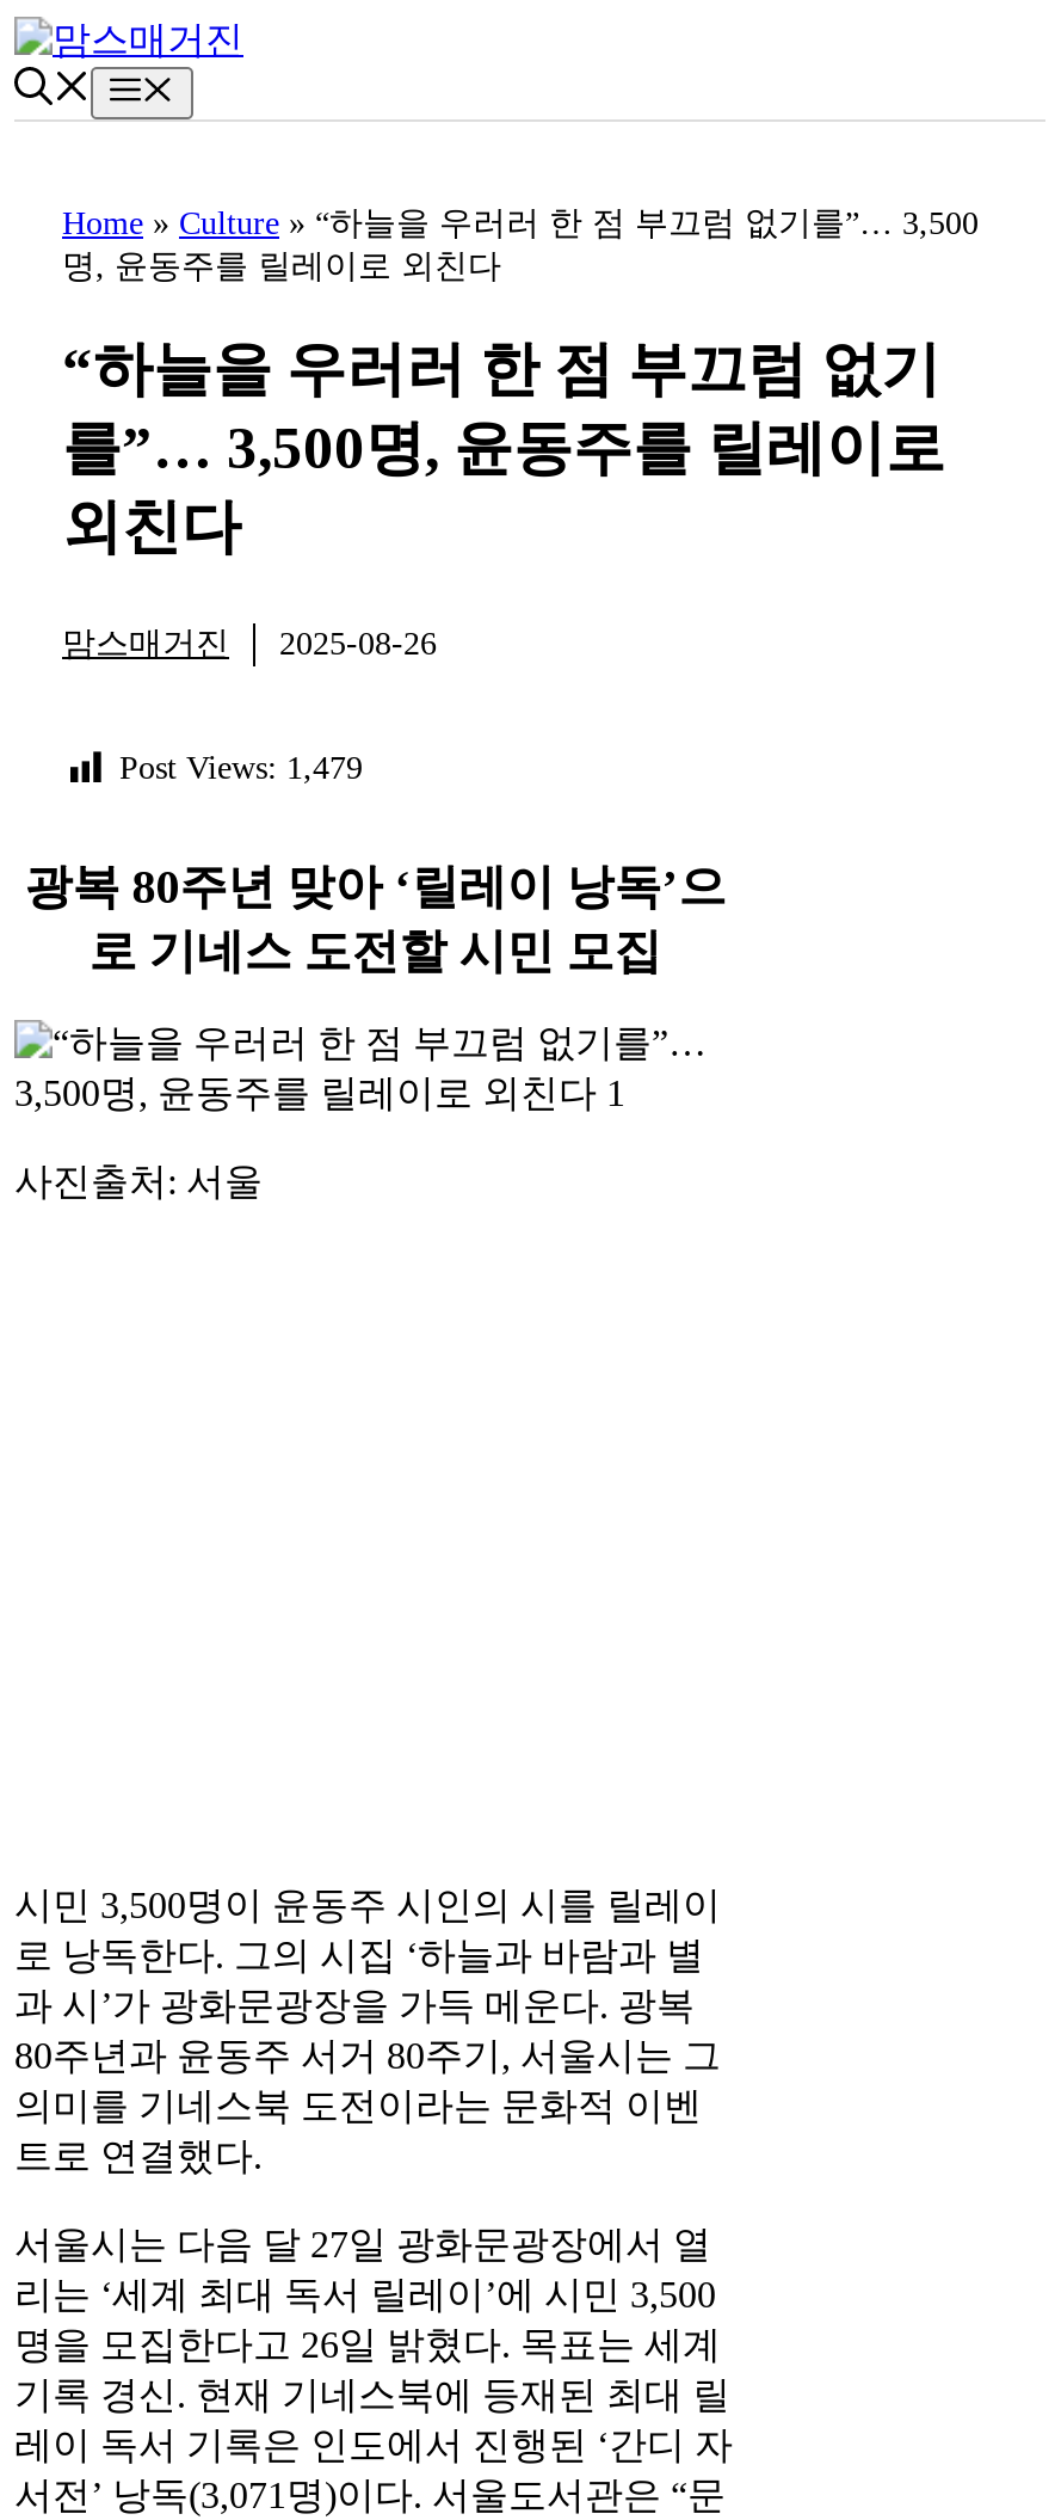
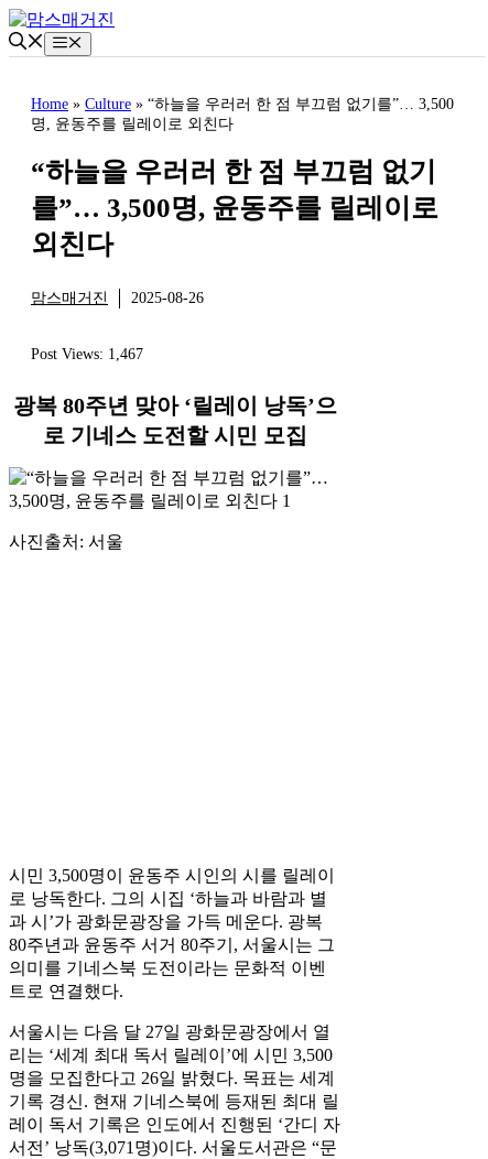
- Post Views: 1,479
+ Post Views: 1,467
